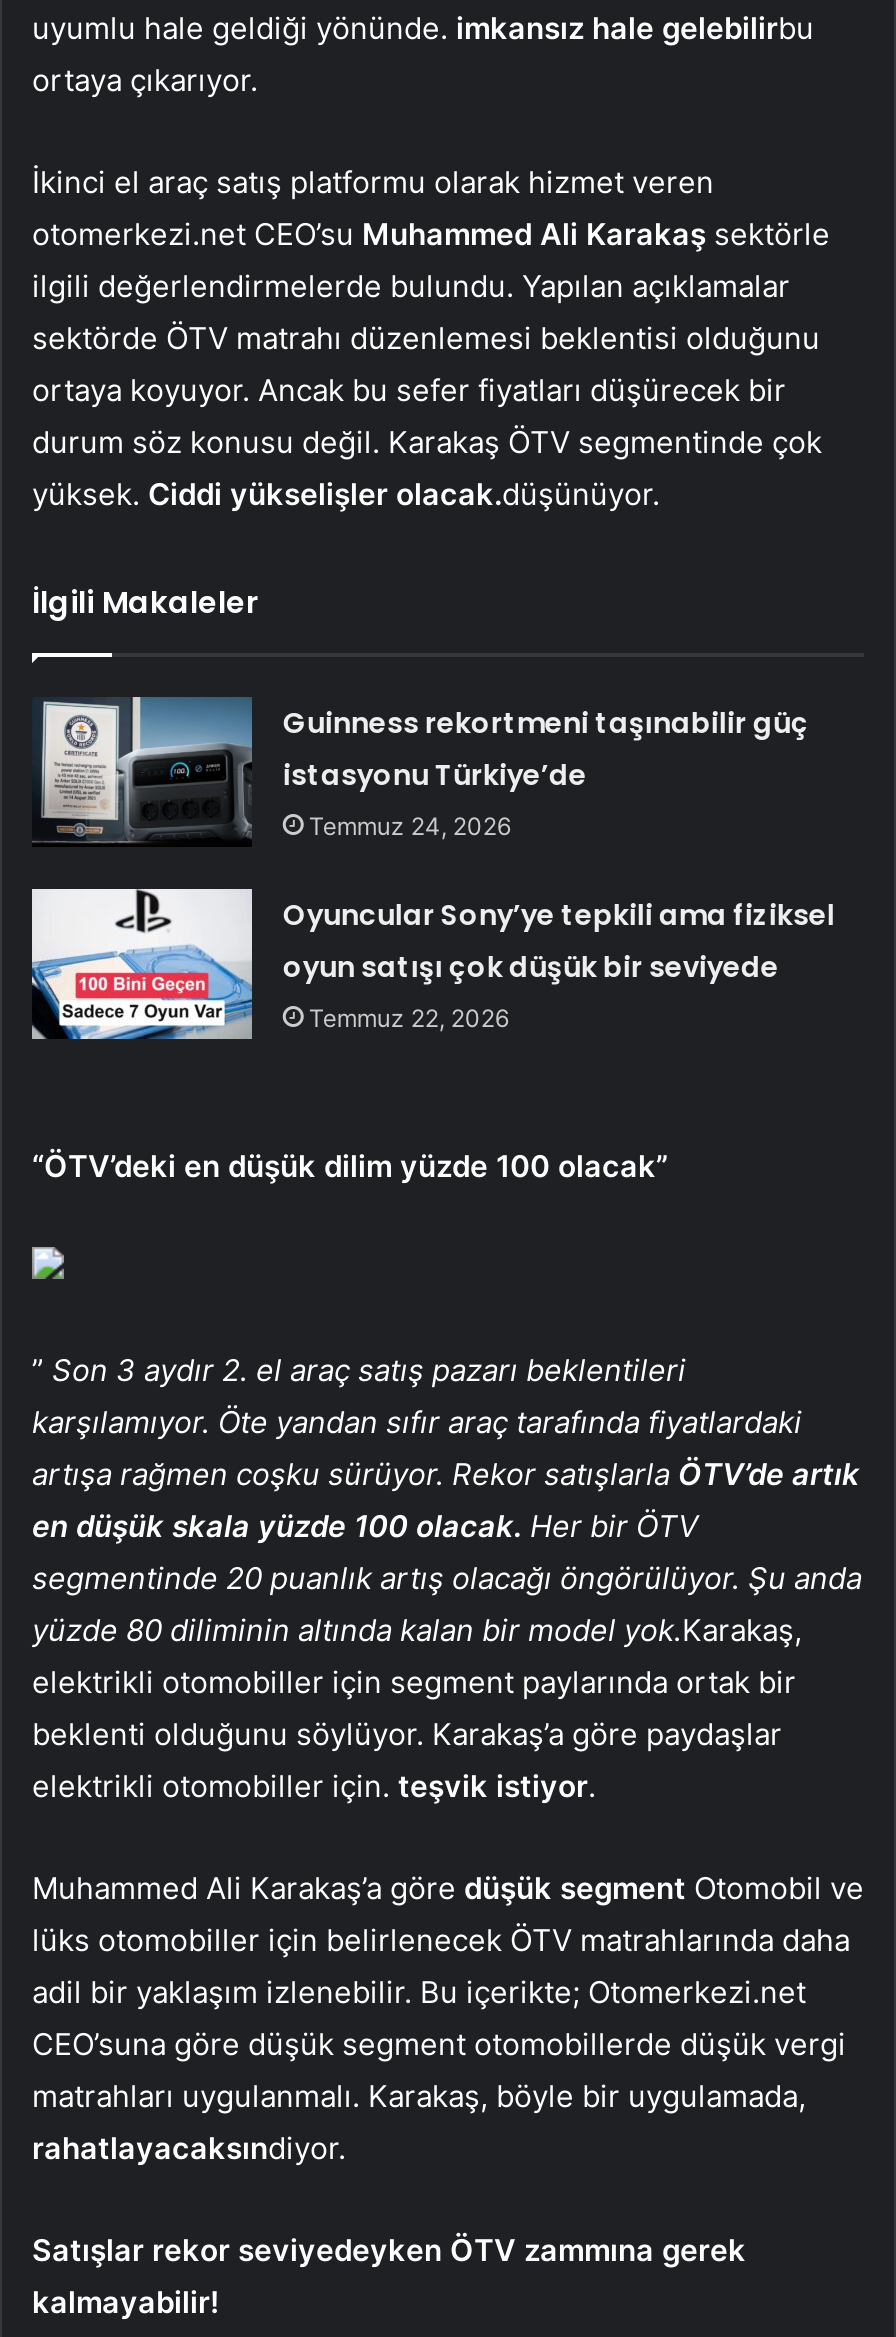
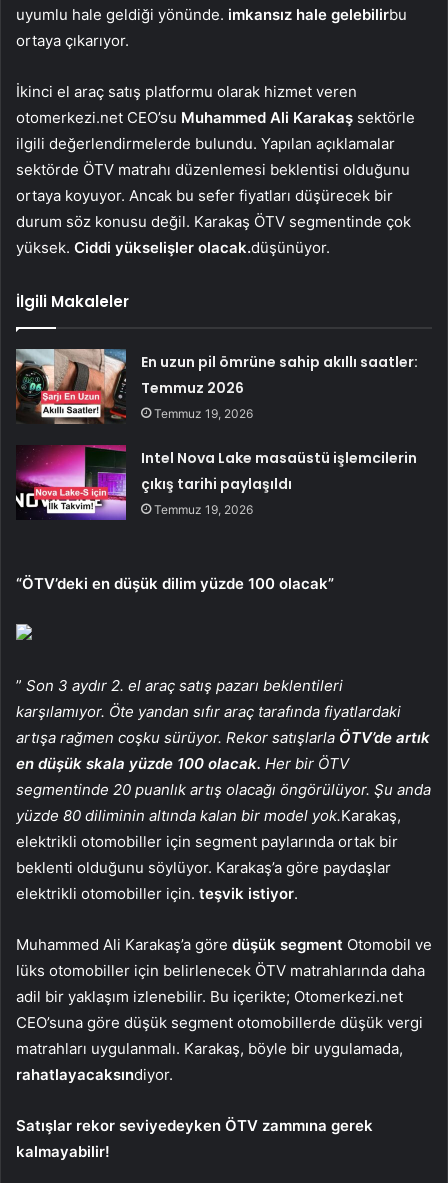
- [image]
- Guinness rekortmeni taşınabilir güç
- istasyonu Türkiye’de
- Temmuz 24, 2026
+ [image]
+ En uzun pil ömrüne sahip akıllı saatler:
+ Temmuz 2026
+ Temmuz 19, 2026

- [image]
- Oyuncular Sony’ye tepkili ama fiziksel
- oyun satışı çok düşük bir seviyede
- Temmuz 22, 2026
+ [image]
+ Intel Nova Lake masaüstü işlemcilerin
+ çıkış tarihi paylaşıldı
+ Temmuz 19, 2026
